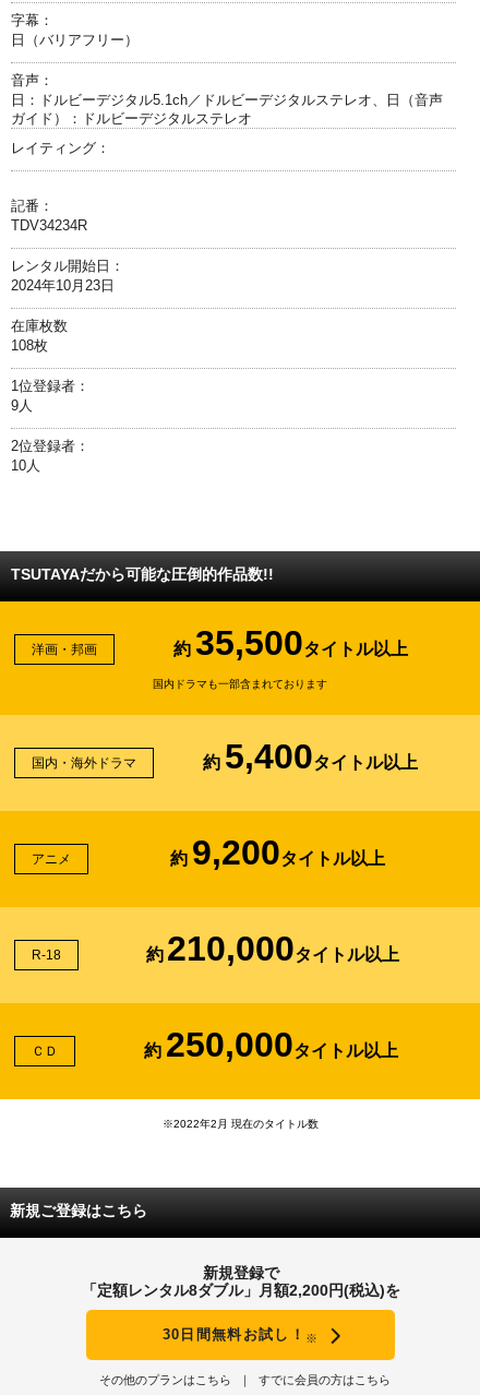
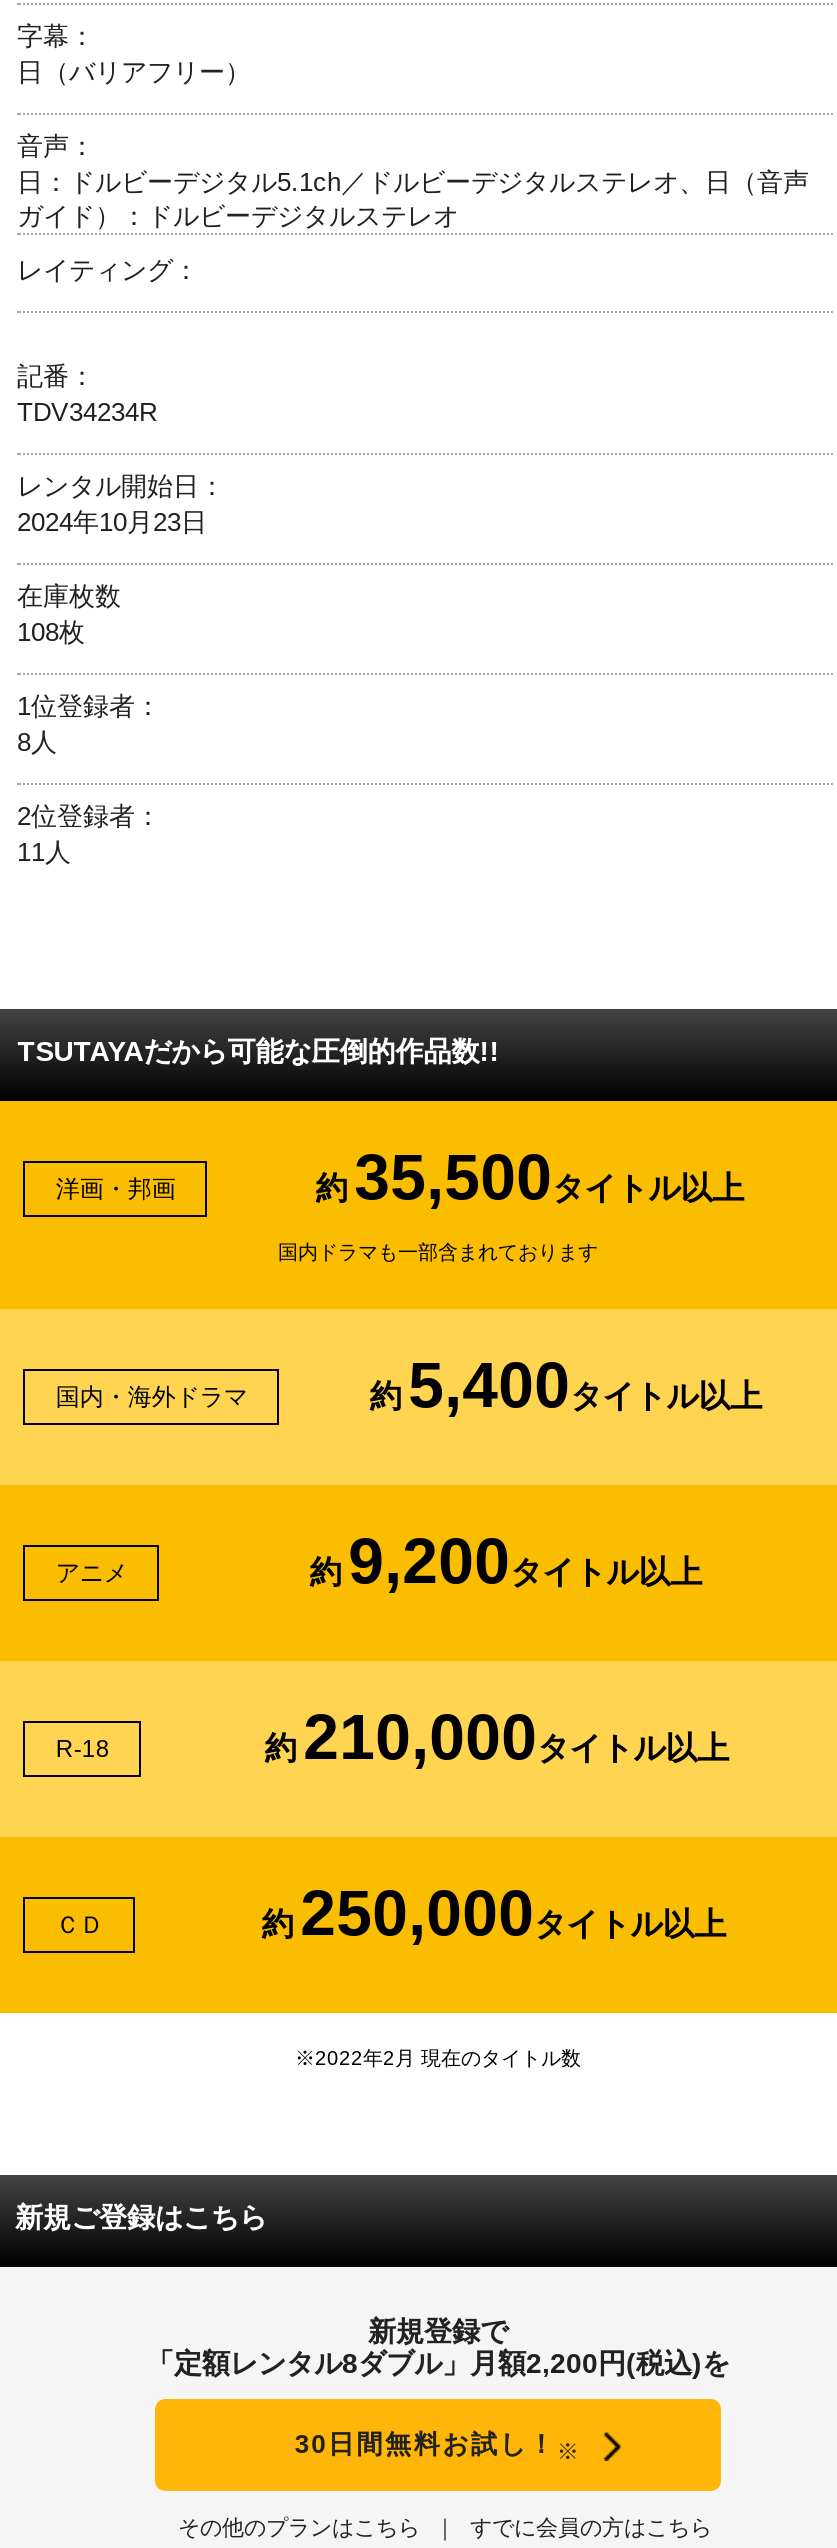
- 9人
+ 8人

- 10人
+ 11人
